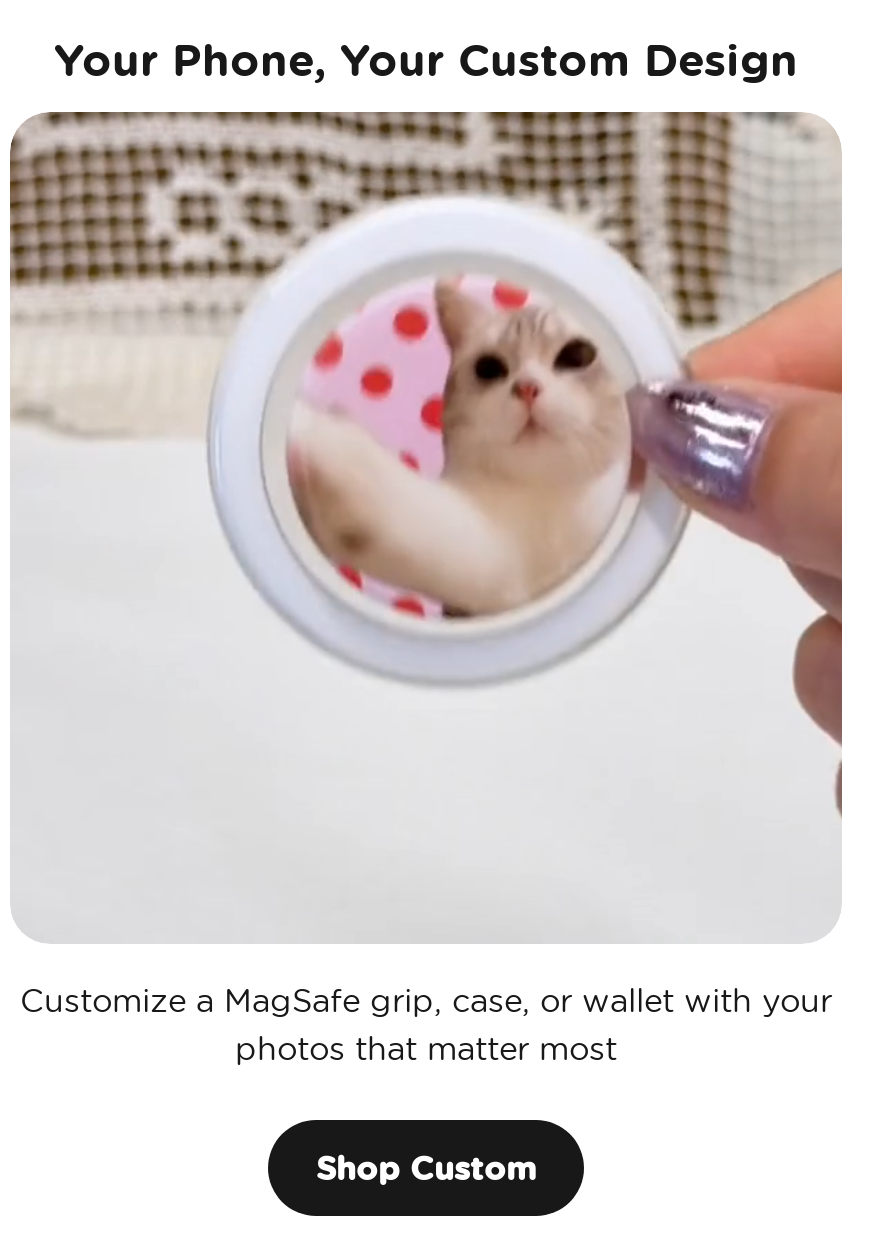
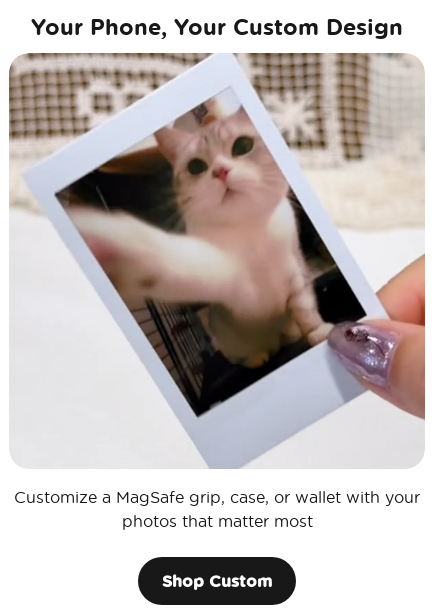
- [image]
+ [image]
